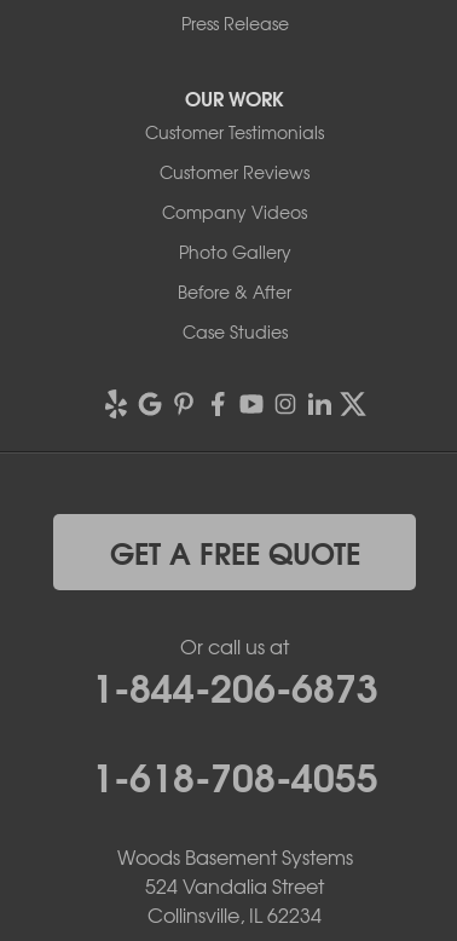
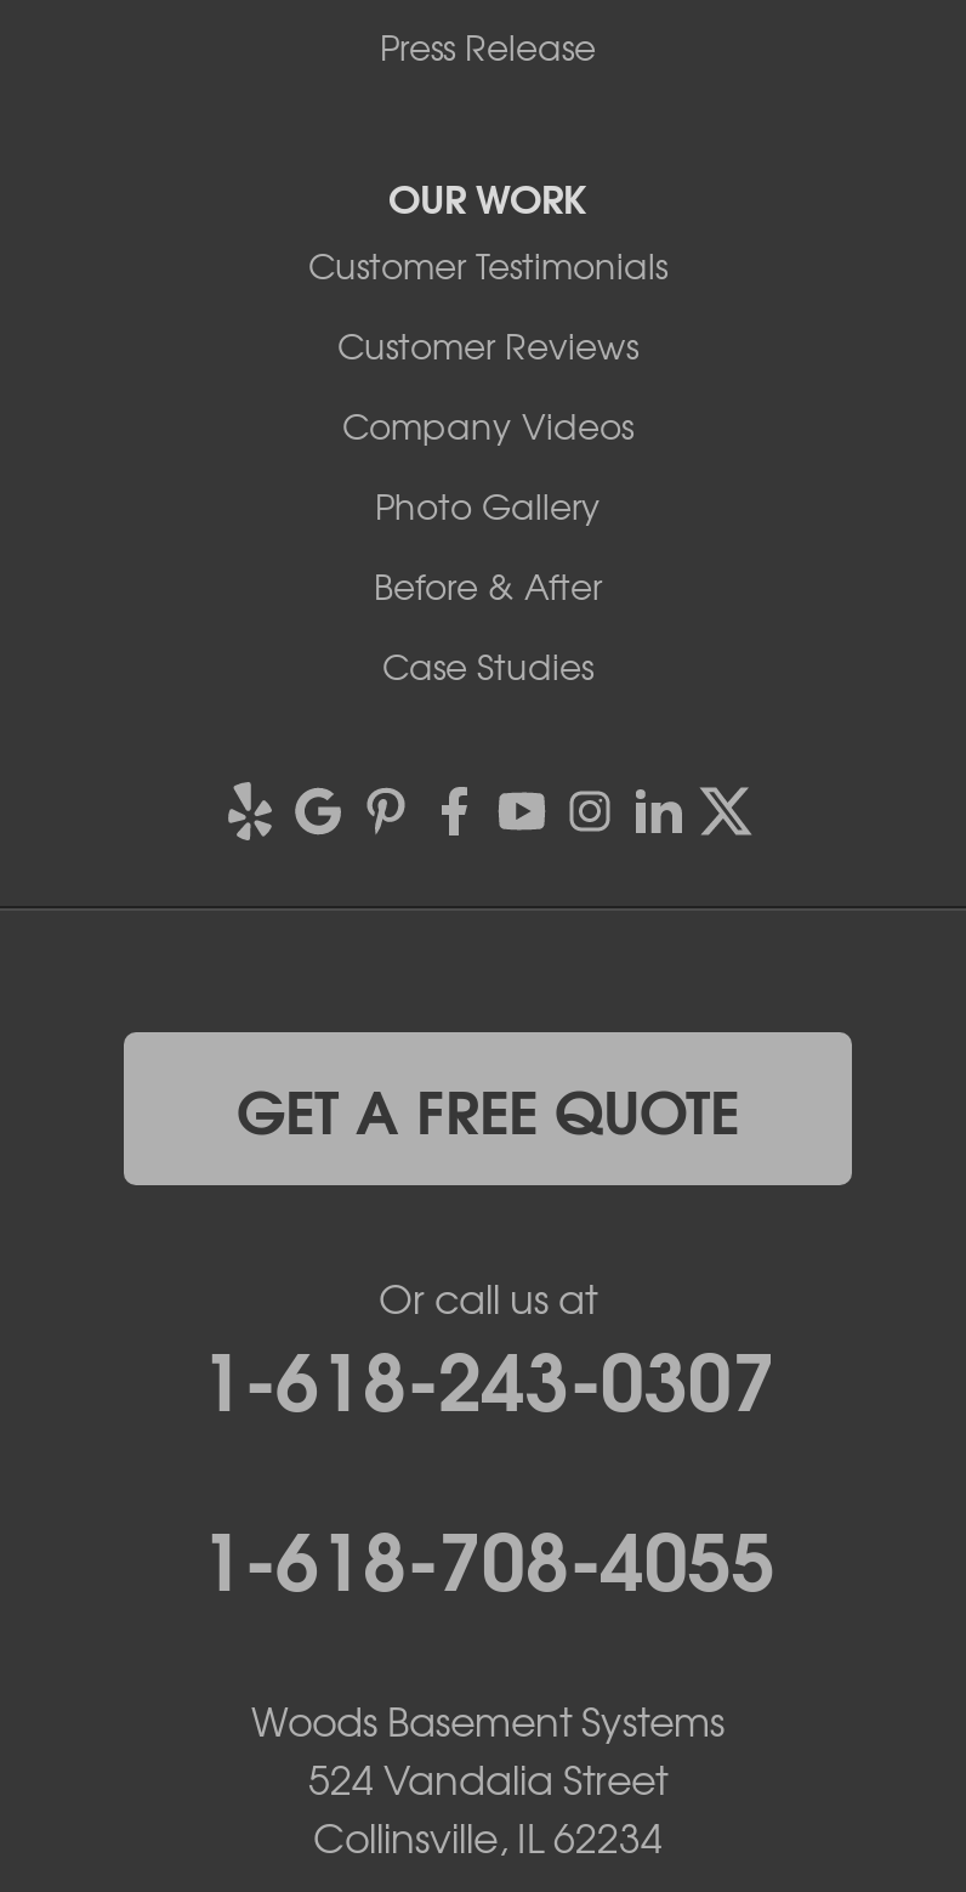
- 1-844-206-6873
+ 1-618-243-0307
